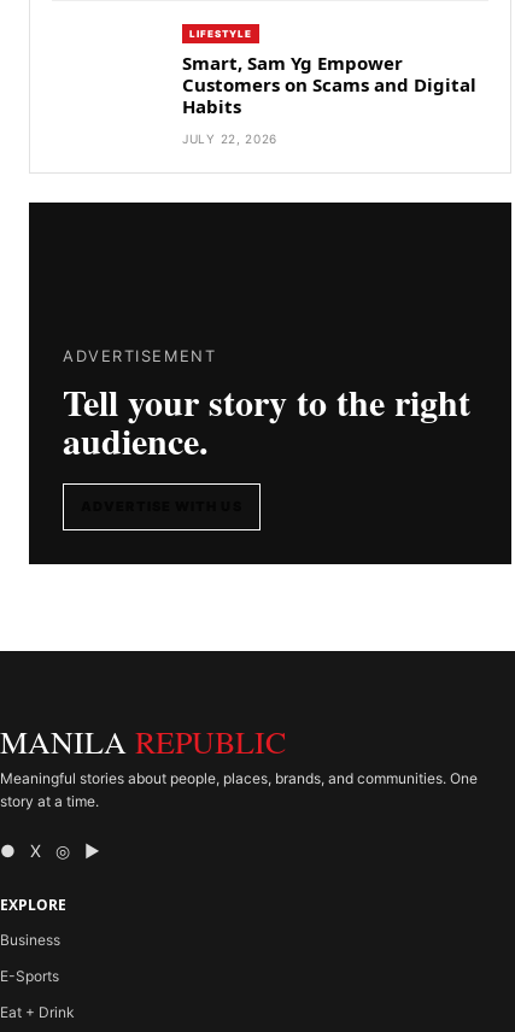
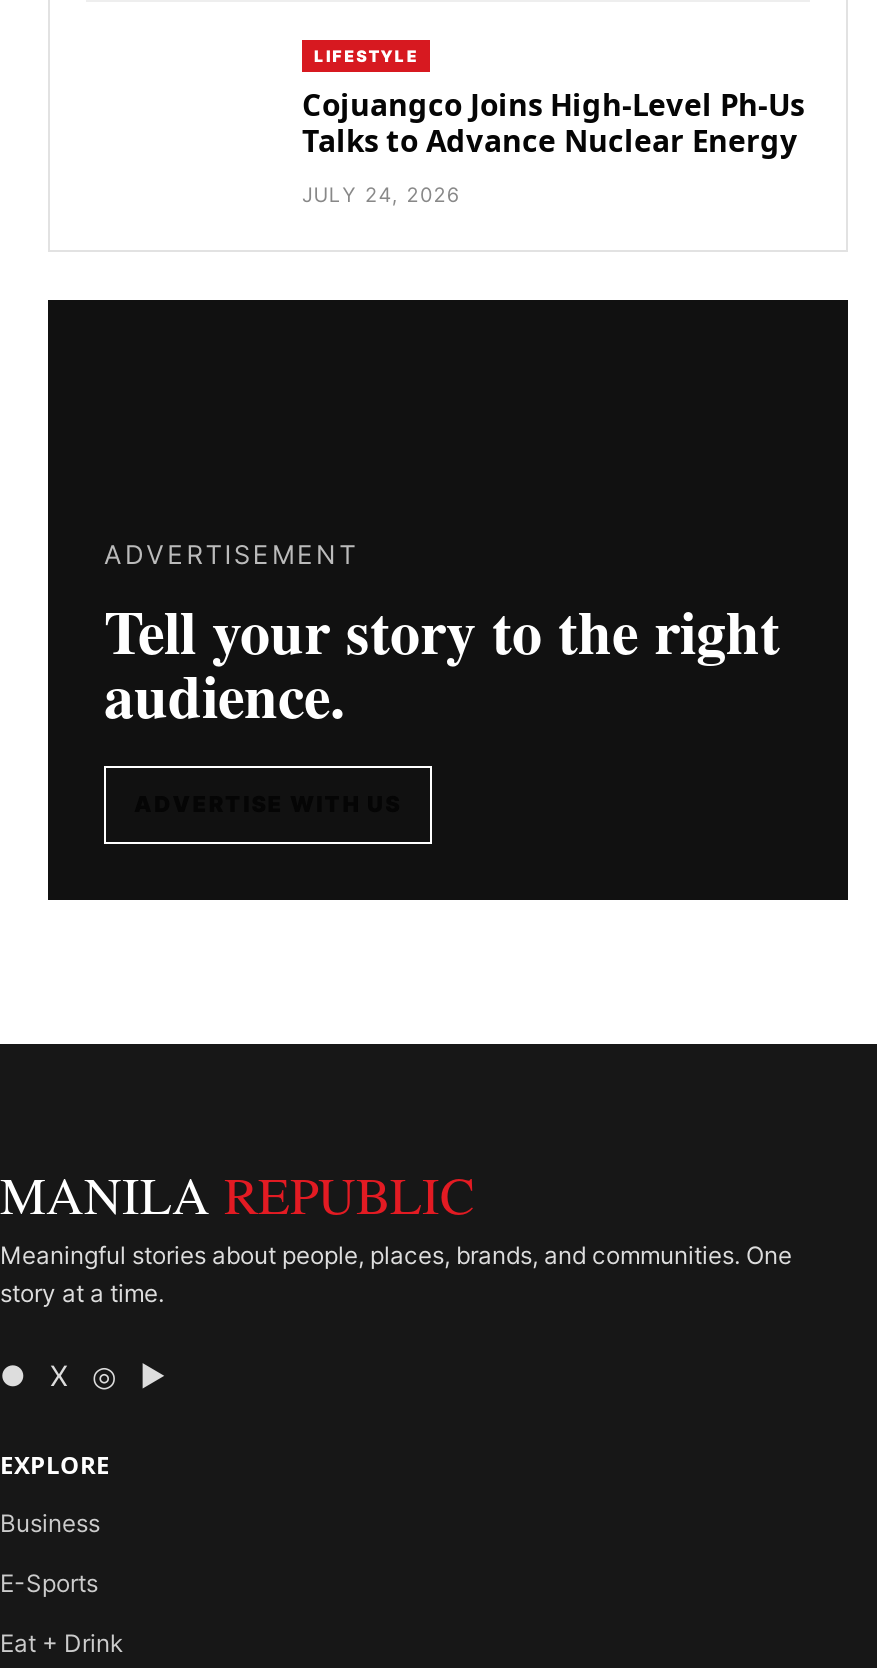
- Smart, Sam Yg Empower
- Customers on Scams and Digital
- Habits
+ Cojuangco Joins High-Level Ph-Us
+ Talks to Advance Nuclear Energy

- JULY 22, 2026
+ JULY 24, 2026
